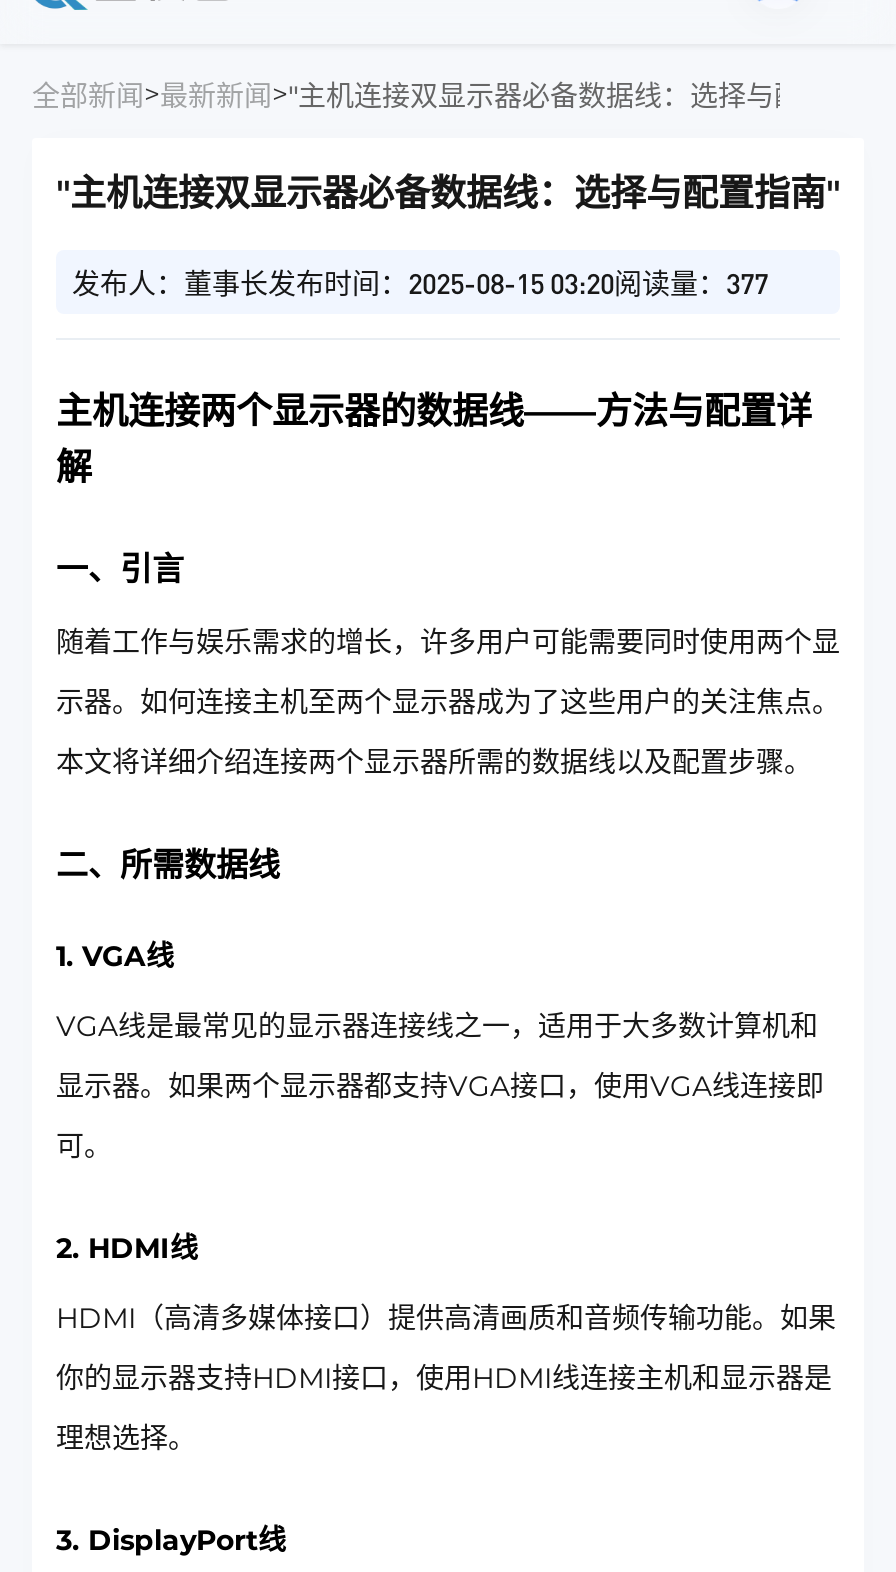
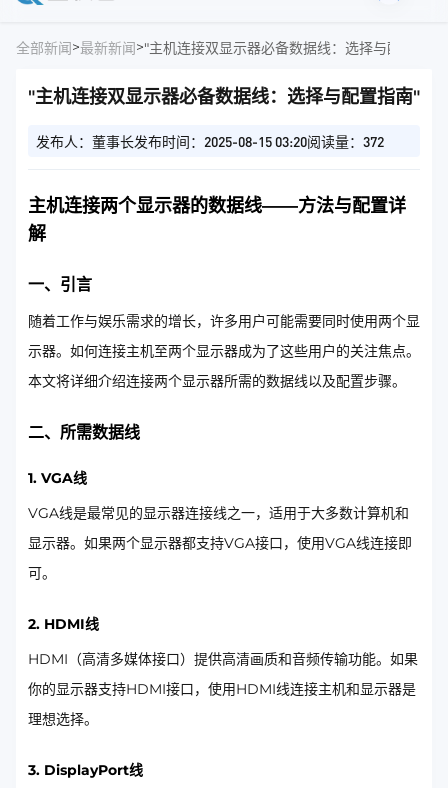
- 发布人：董事长发布时间：2025-08-15 03:20阅读量：377
+ 发布人：董事长发布时间：2025-08-15 03:20阅读量：372
